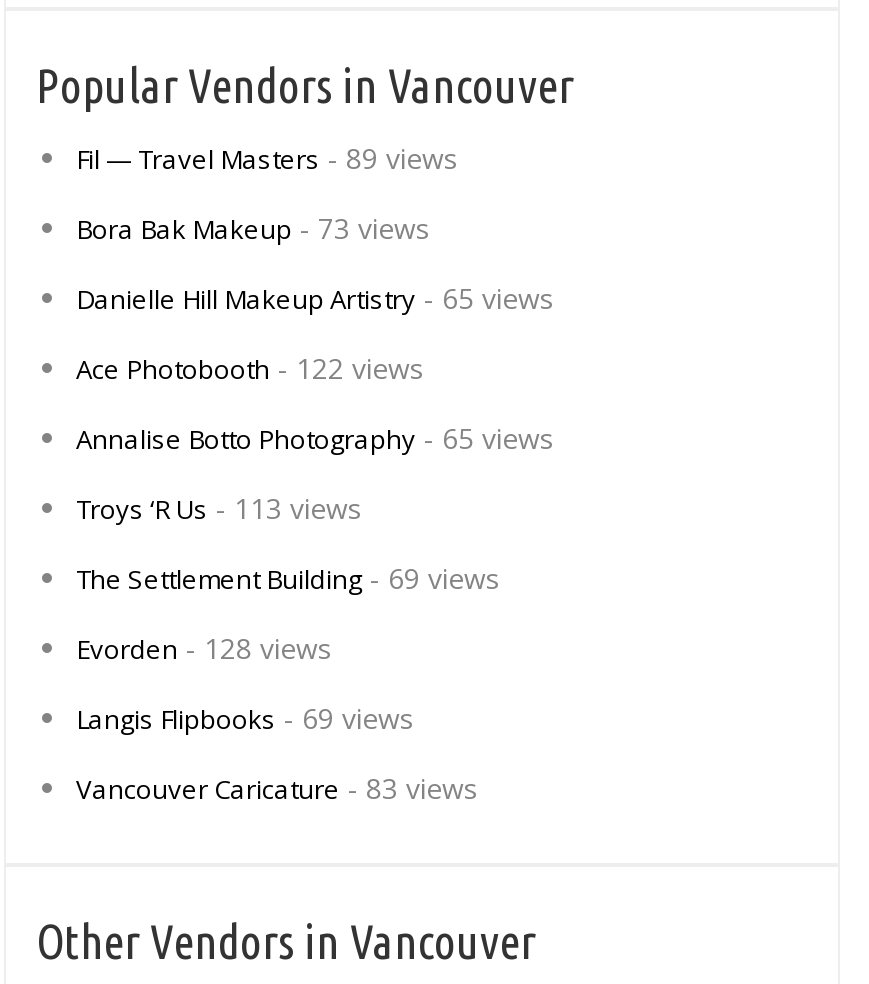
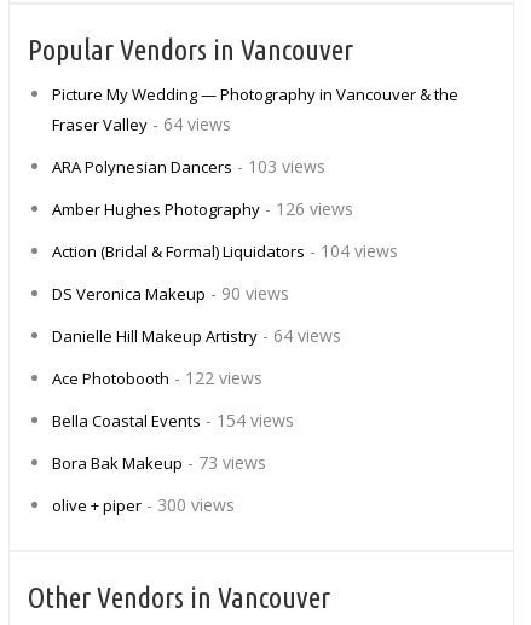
- Fil — Travel Masters - 89 views
- Danielle Hill Makeup Artistry - 65 views
+ Picture My Wedding — Photography in Vancouver & the
+ Fraser Valley - 64 views
+ ARA Polynesian Dancers - 103 views
+ Amber Hughes Photography - 126 views
+ Action (Bridal & Formal) Liquidators - 104 views
+ DS Veronica Makeup - 90 views
+ Danielle Hill Makeup Artistry - 64 views

moved down: Bora Bak Makeup - 73 views

moved down: Ace Photobooth - 122 views

- Annalise Botto Photography - 65 views
- Troys ‘R Us - 113 views
- The Settlement Building - 69 views
- Evorden - 128 views
- Langis Flipbooks - 69 views
- Vancouver Caricature - 83 views
+ Bella Coastal Events - 154 views
+ olive + piper - 300 views
